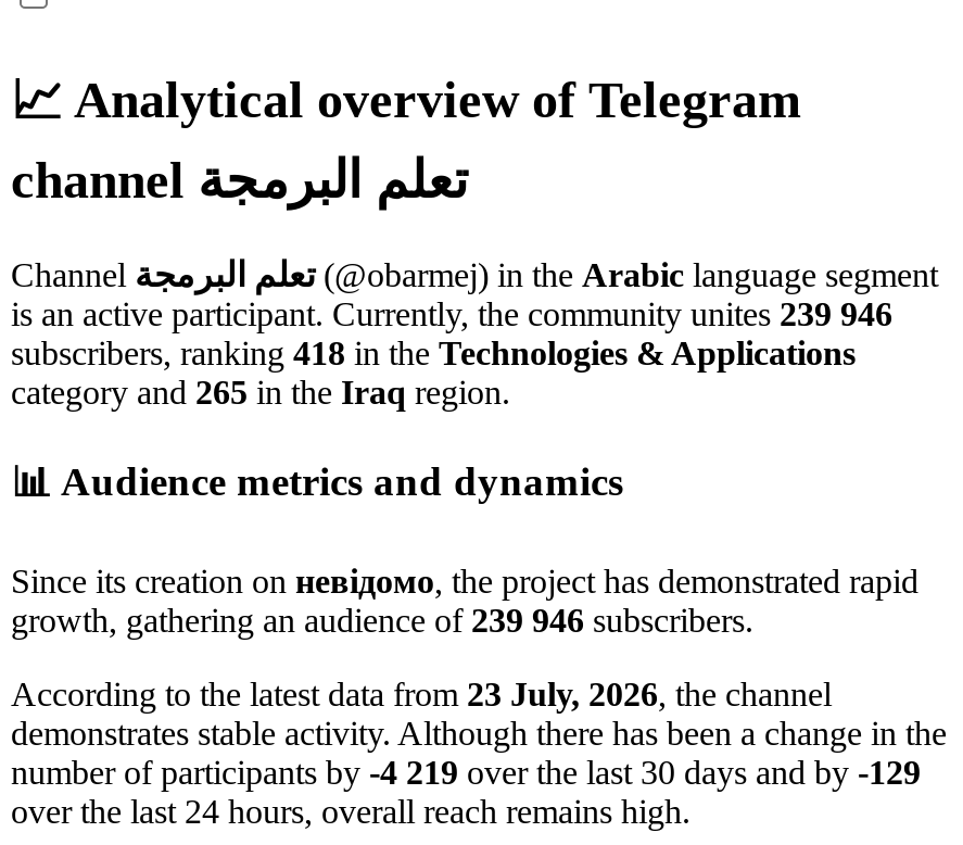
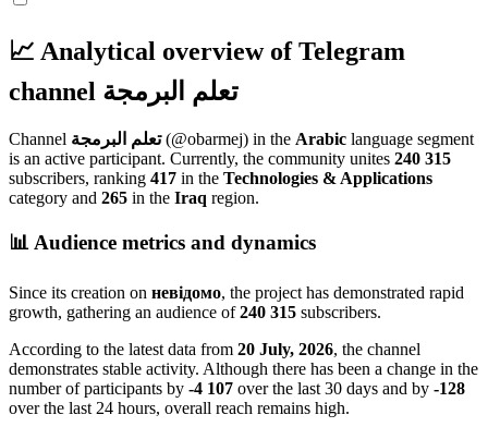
- is an active participant. Currently, the community unites 239 946
+ is an active participant. Currently, the community unites 240 315

- subscribers, ranking 418 in the Technologies & Applications
+ subscribers, ranking 417 in the Technologies & Applications

- growth, gathering an audience of 239 946 subscribers.
+ growth, gathering an audience of 240 315 subscribers.

- According to the latest data from 23 July, 2026, the channel
+ According to the latest data from 20 July, 2026, the channel

- number of participants by -4 219 over the last 30 days and by -129
+ number of participants by -4 107 over the last 30 days and by -128
